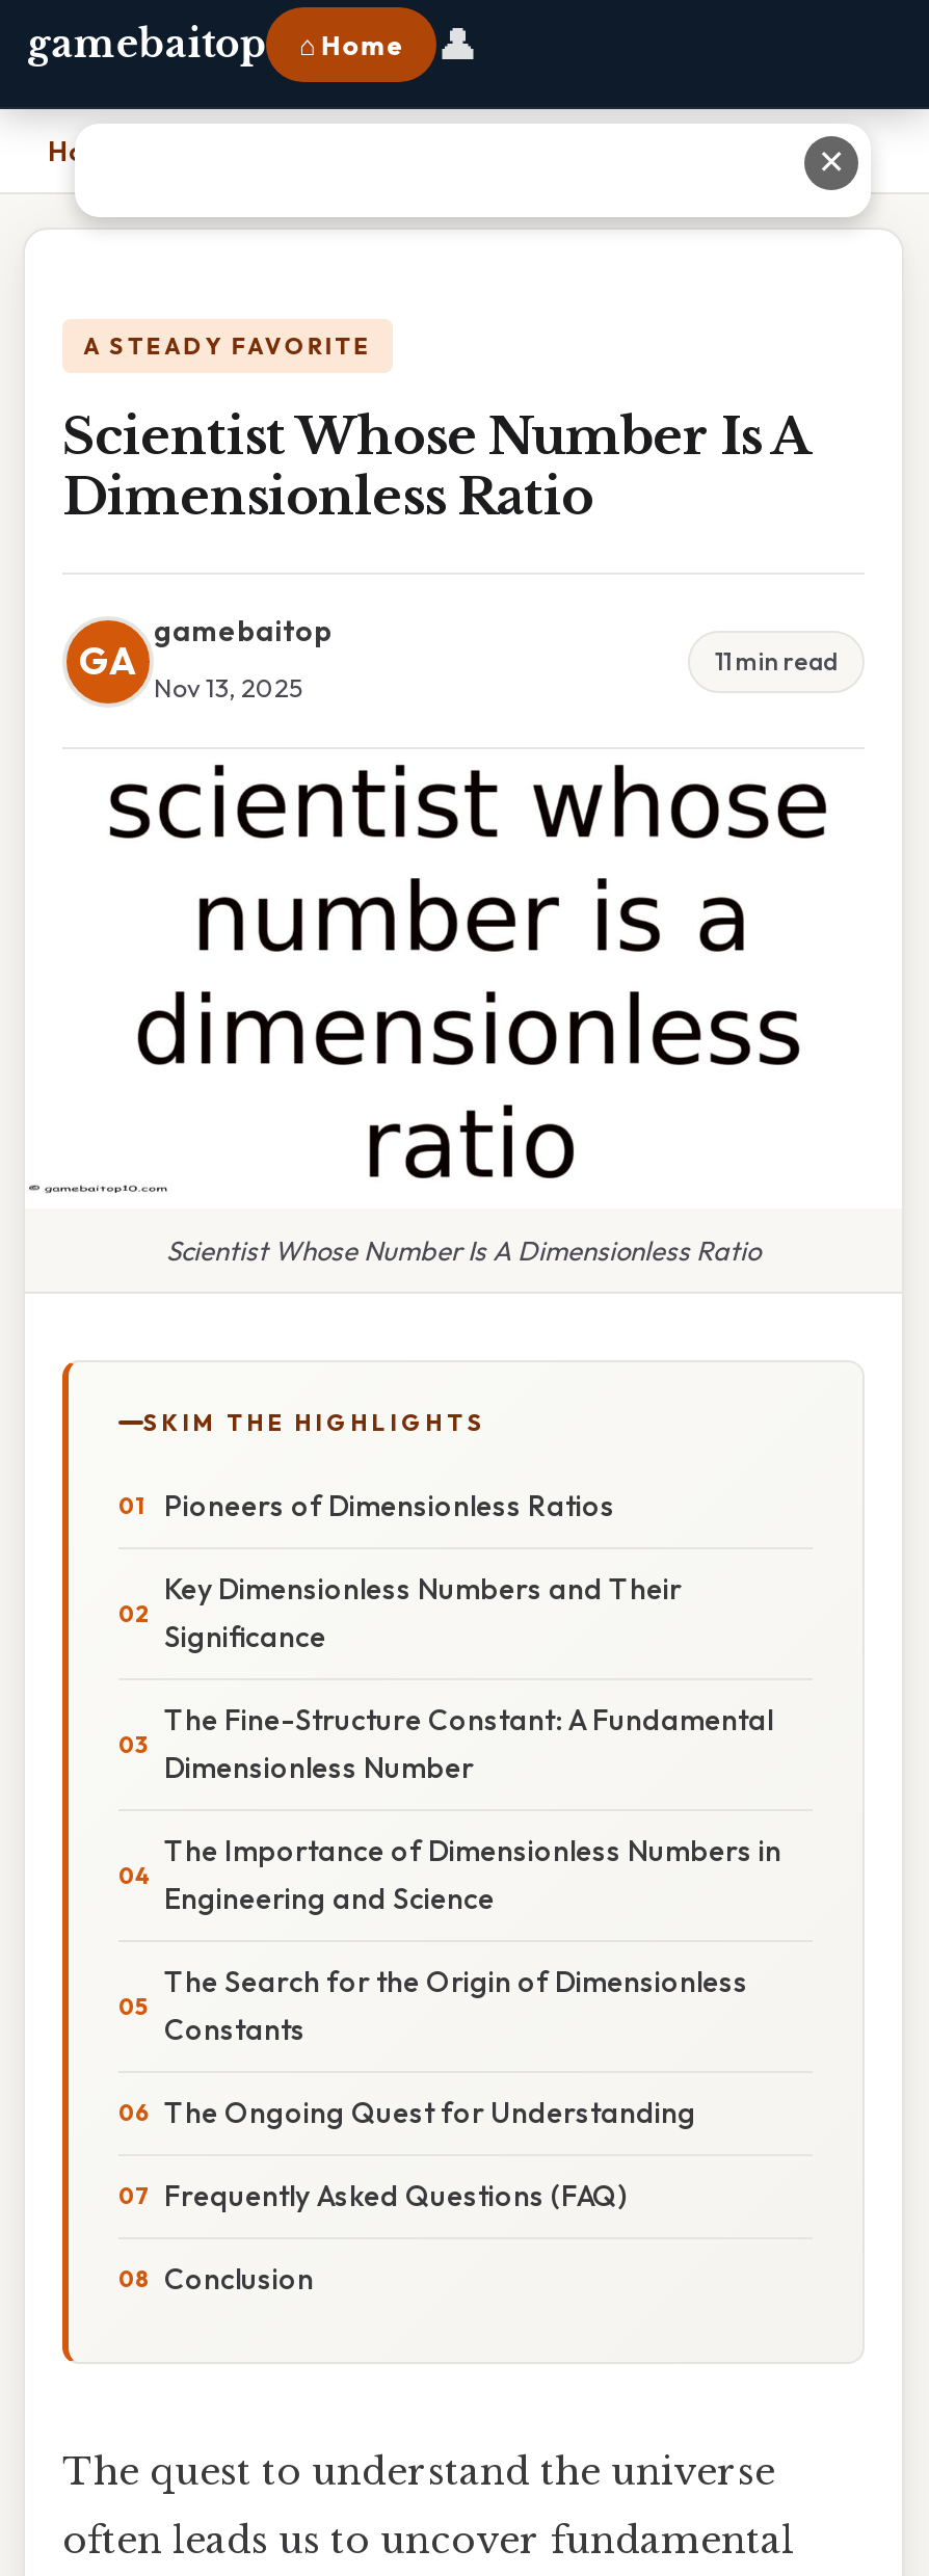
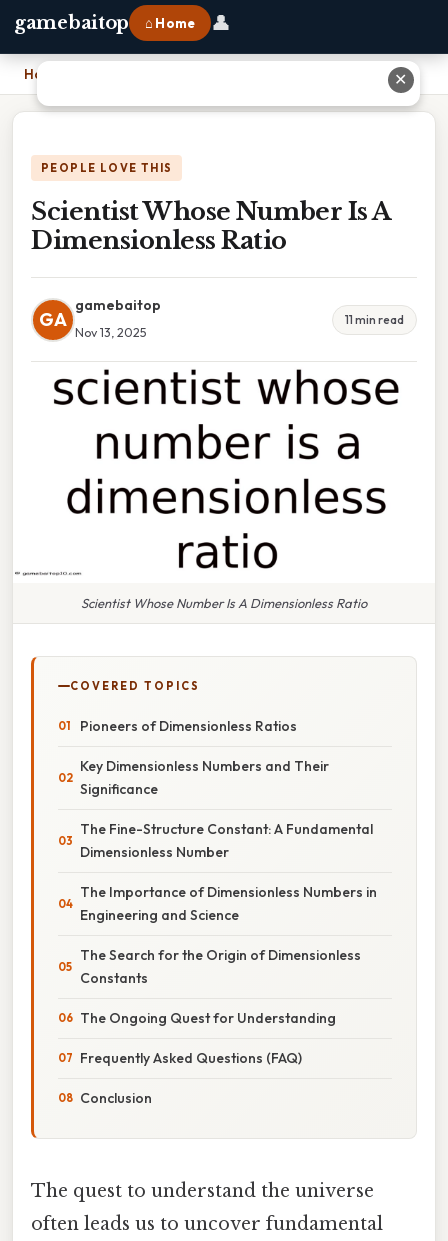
- A STEADY FAVORITE
+ PEOPLE LOVE THIS

- SKIM THE HIGHLIGHTS
+ COVERED TOPICS
